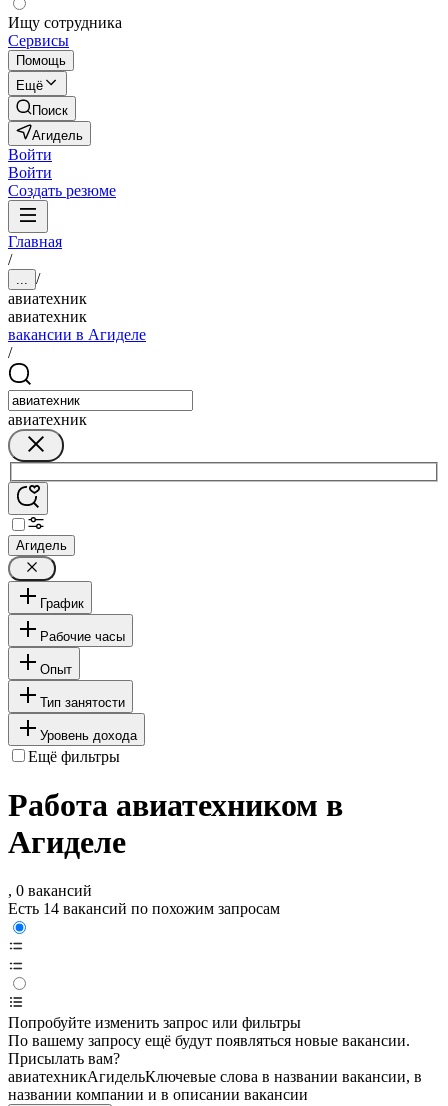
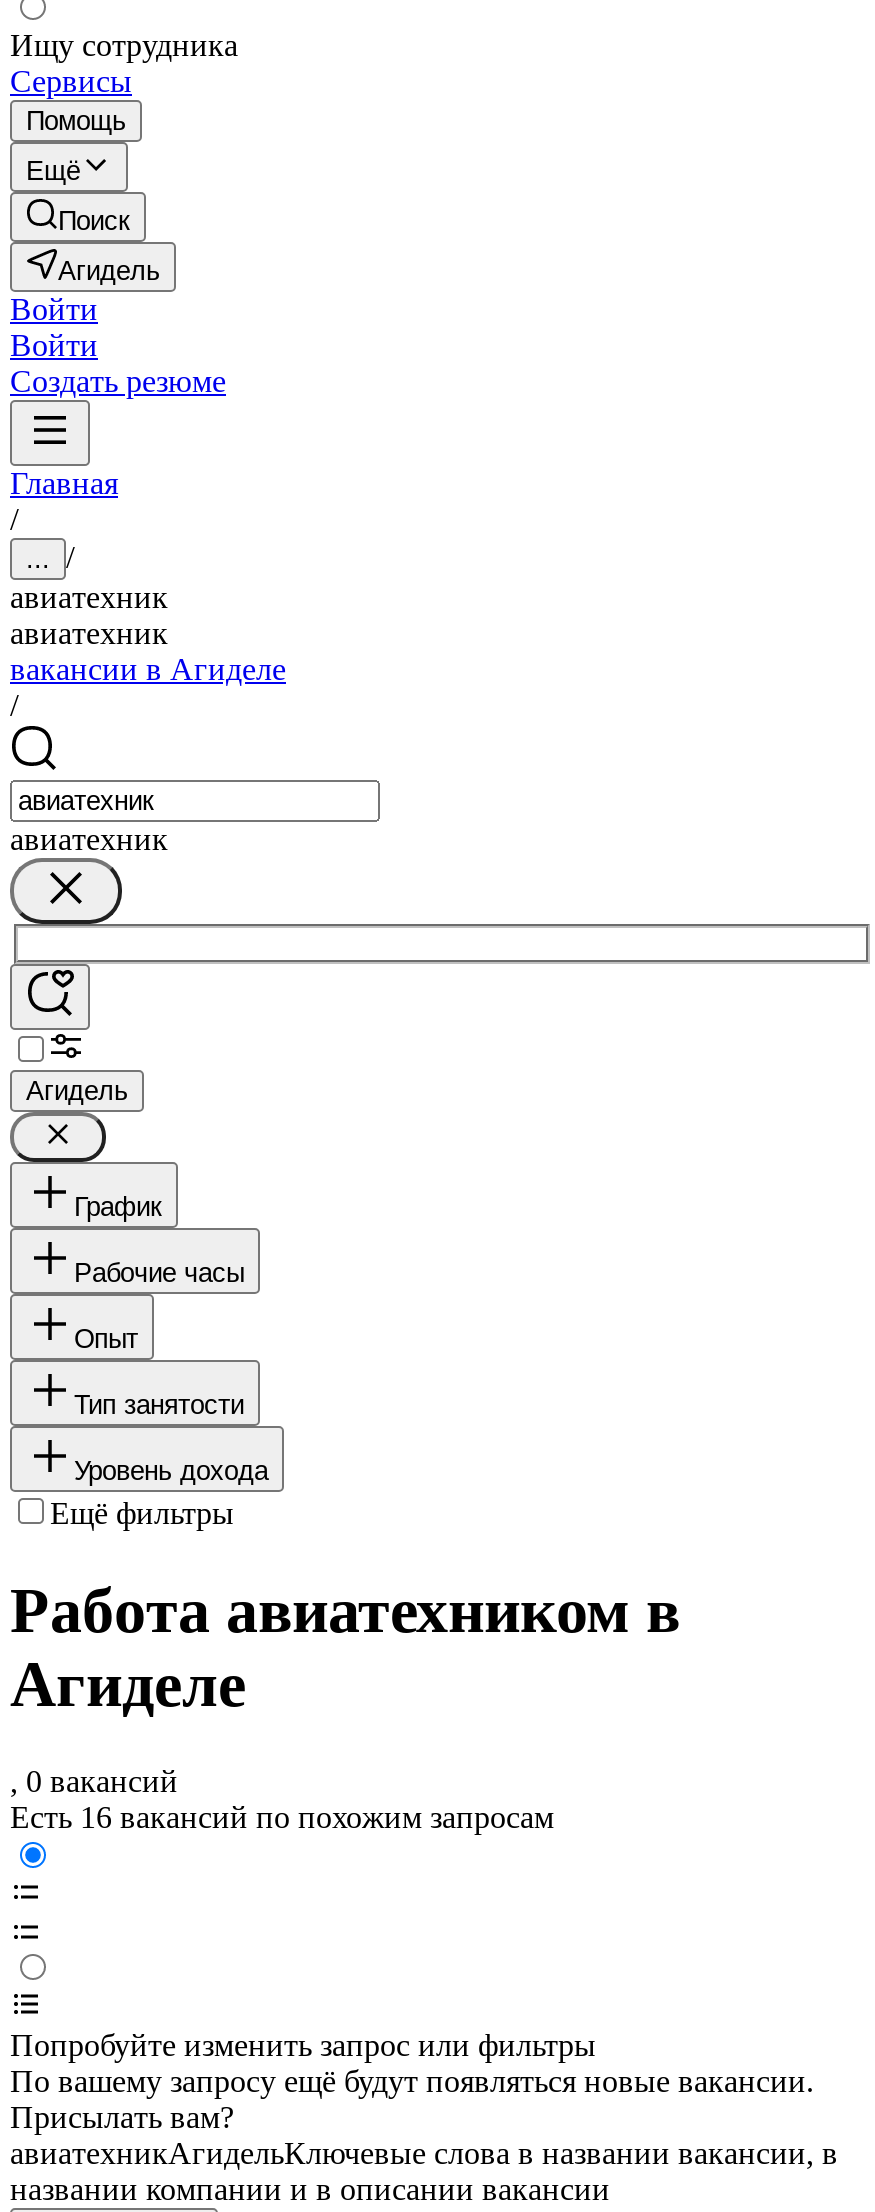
- Есть 14 вакансий по похожим запросам
+ Есть 16 вакансий по похожим запросам
